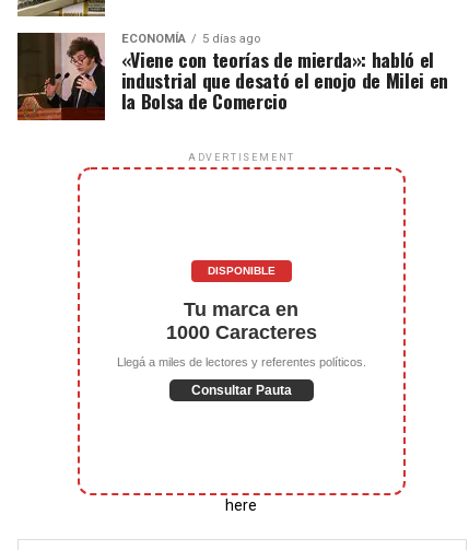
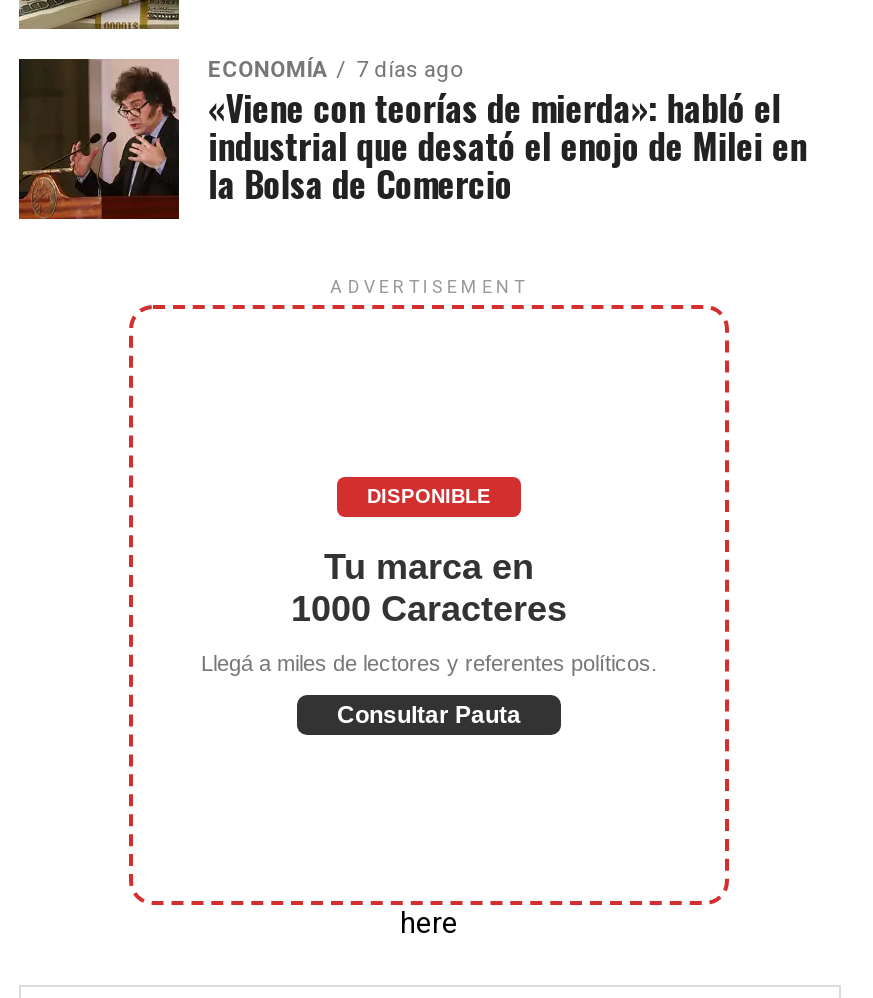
- ECONOMÍA 5 días ago
+ ECONOMÍA 7 días ago
